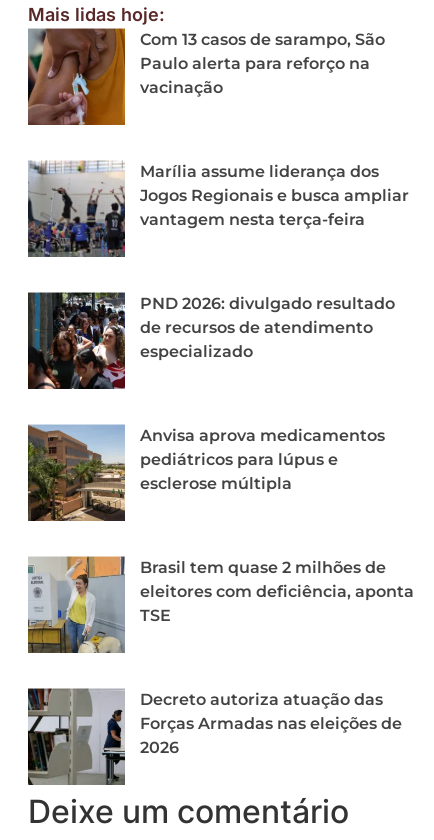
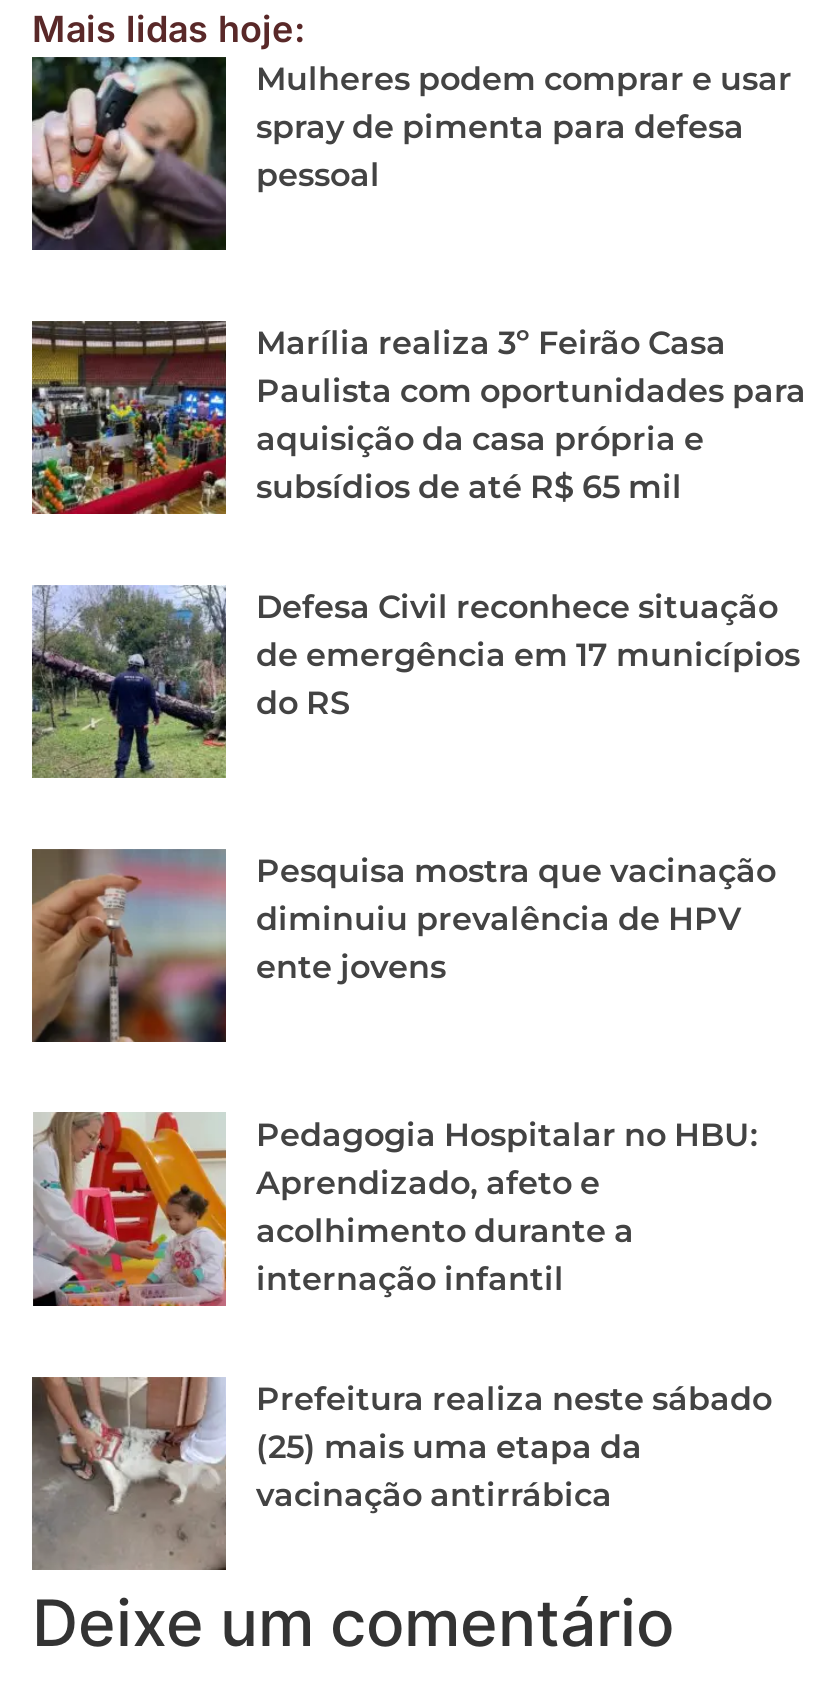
- [image]
- Com 13 casos de sarampo, São
- Paulo alerta para reforço na
- vacinação
+ [image]
+ Mulheres podem comprar e usar
+ spray de pimenta para defesa
+ pessoal

- [image]
- Marília assume liderança dos
- Jogos Regionais e busca ampliar
- vantagem nesta terça-feira
+ [image]
+ Marília realiza 3º Feirão Casa
+ Paulista com oportunidades para
+ aquisição da casa própria e
+ subsídios de até R$ 65 mil

- [image]
- PND 2026: divulgado resultado
- de recursos de atendimento
- especializado
+ [image]
+ Defesa Civil reconhece situação
+ de emergência em 17 municípios
+ do RS

- [image]
- Anvisa aprova medicamentos
- pediátricos para lúpus e
- esclerose múltipla
+ [image]
+ Pesquisa mostra que vacinação
+ diminuiu prevalência de HPV
+ ente jovens

- [image]
- Brasil tem quase 2 milhões de
- eleitores com deficiência, aponta
- TSE
+ [image]
+ Pedagogia Hospitalar no HBU:
+ Aprendizado, afeto e
+ acolhimento durante a
+ internação infantil

- [image]
- Decreto autoriza atuação das
- Forças Armadas nas eleições de
- 2026
+ [image]
+ Prefeitura realiza neste sábado
+ (25) mais uma etapa da
+ vacinação antirrábica
